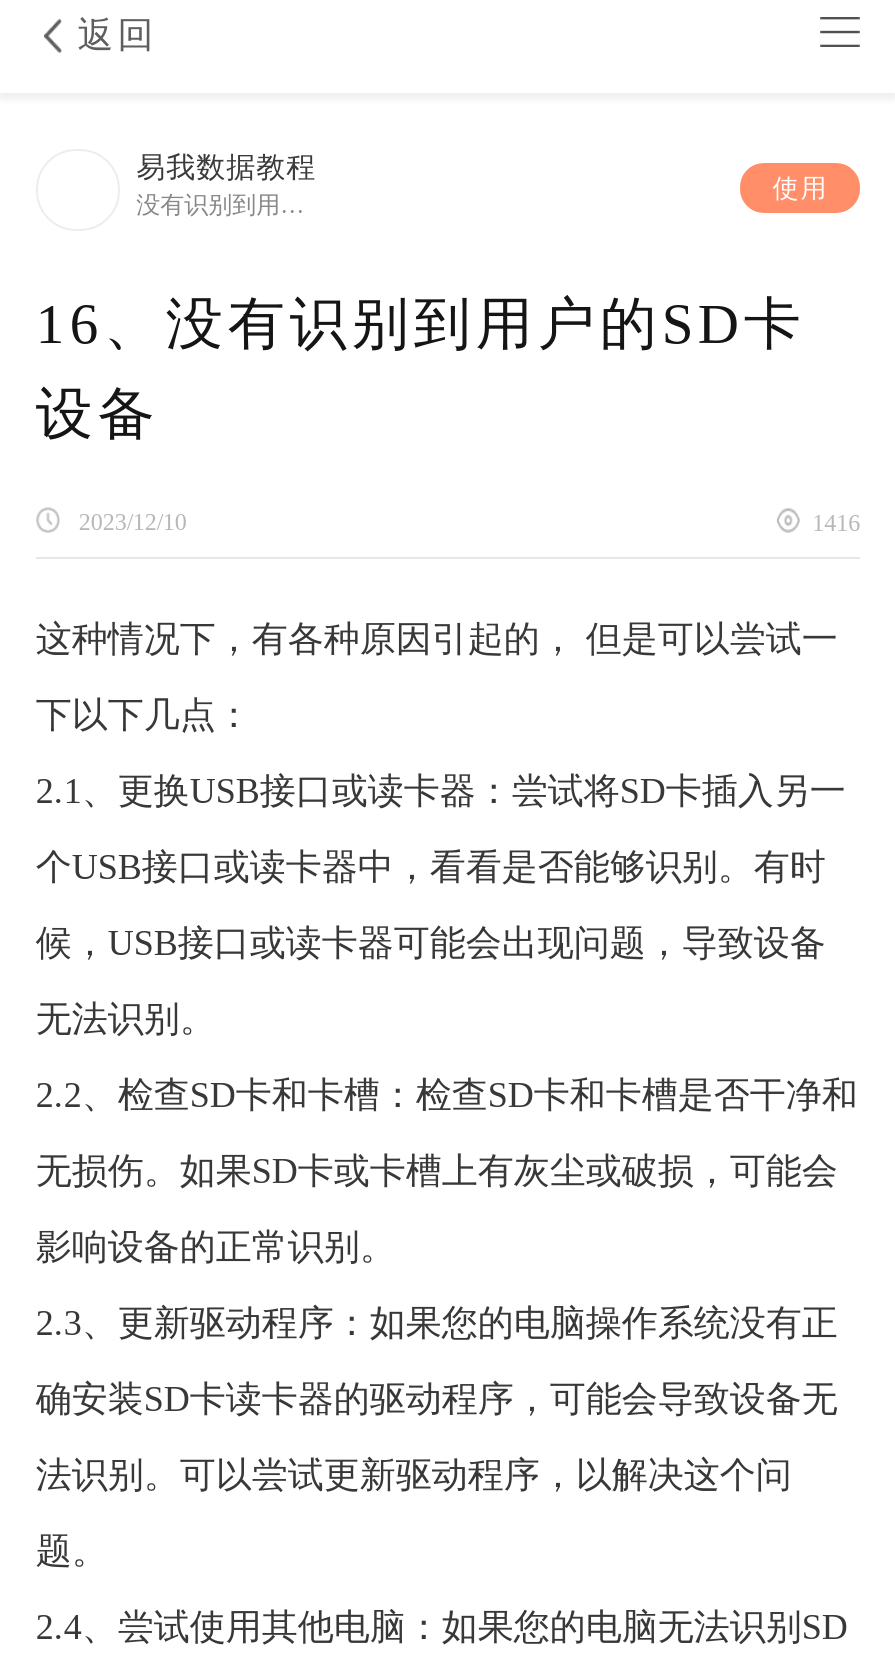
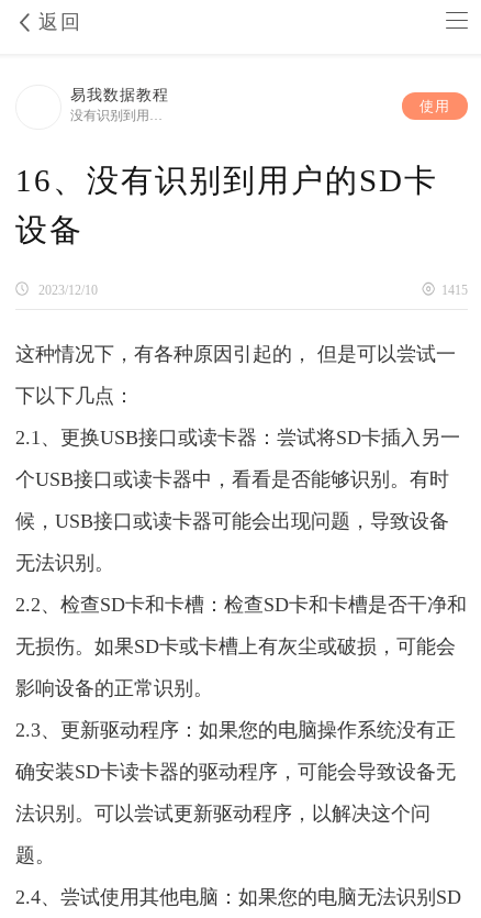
- 1416
+ 1415
